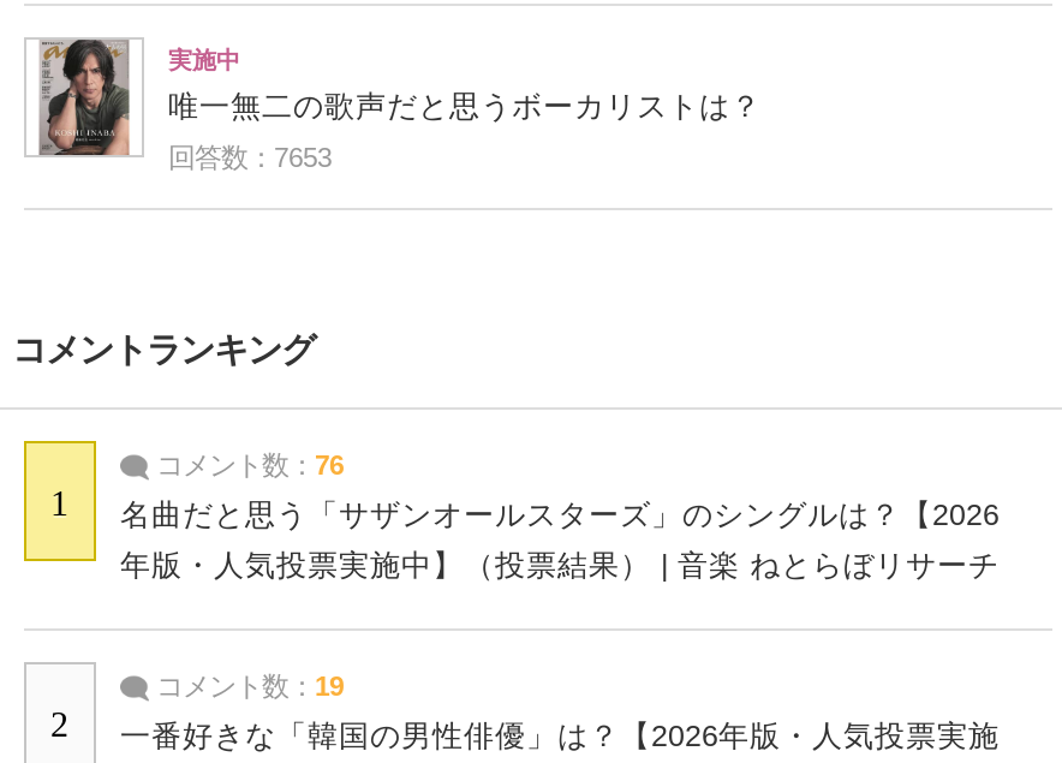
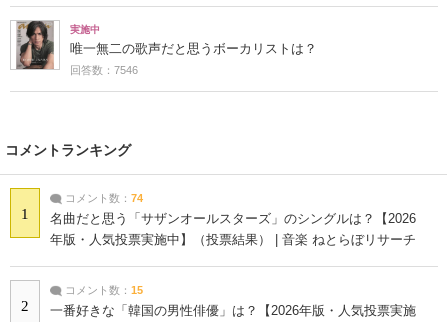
- 回答数：7653
+ 回答数：7546

- コメント数：76
+ コメント数：74

- コメント数：19
+ コメント数：15
